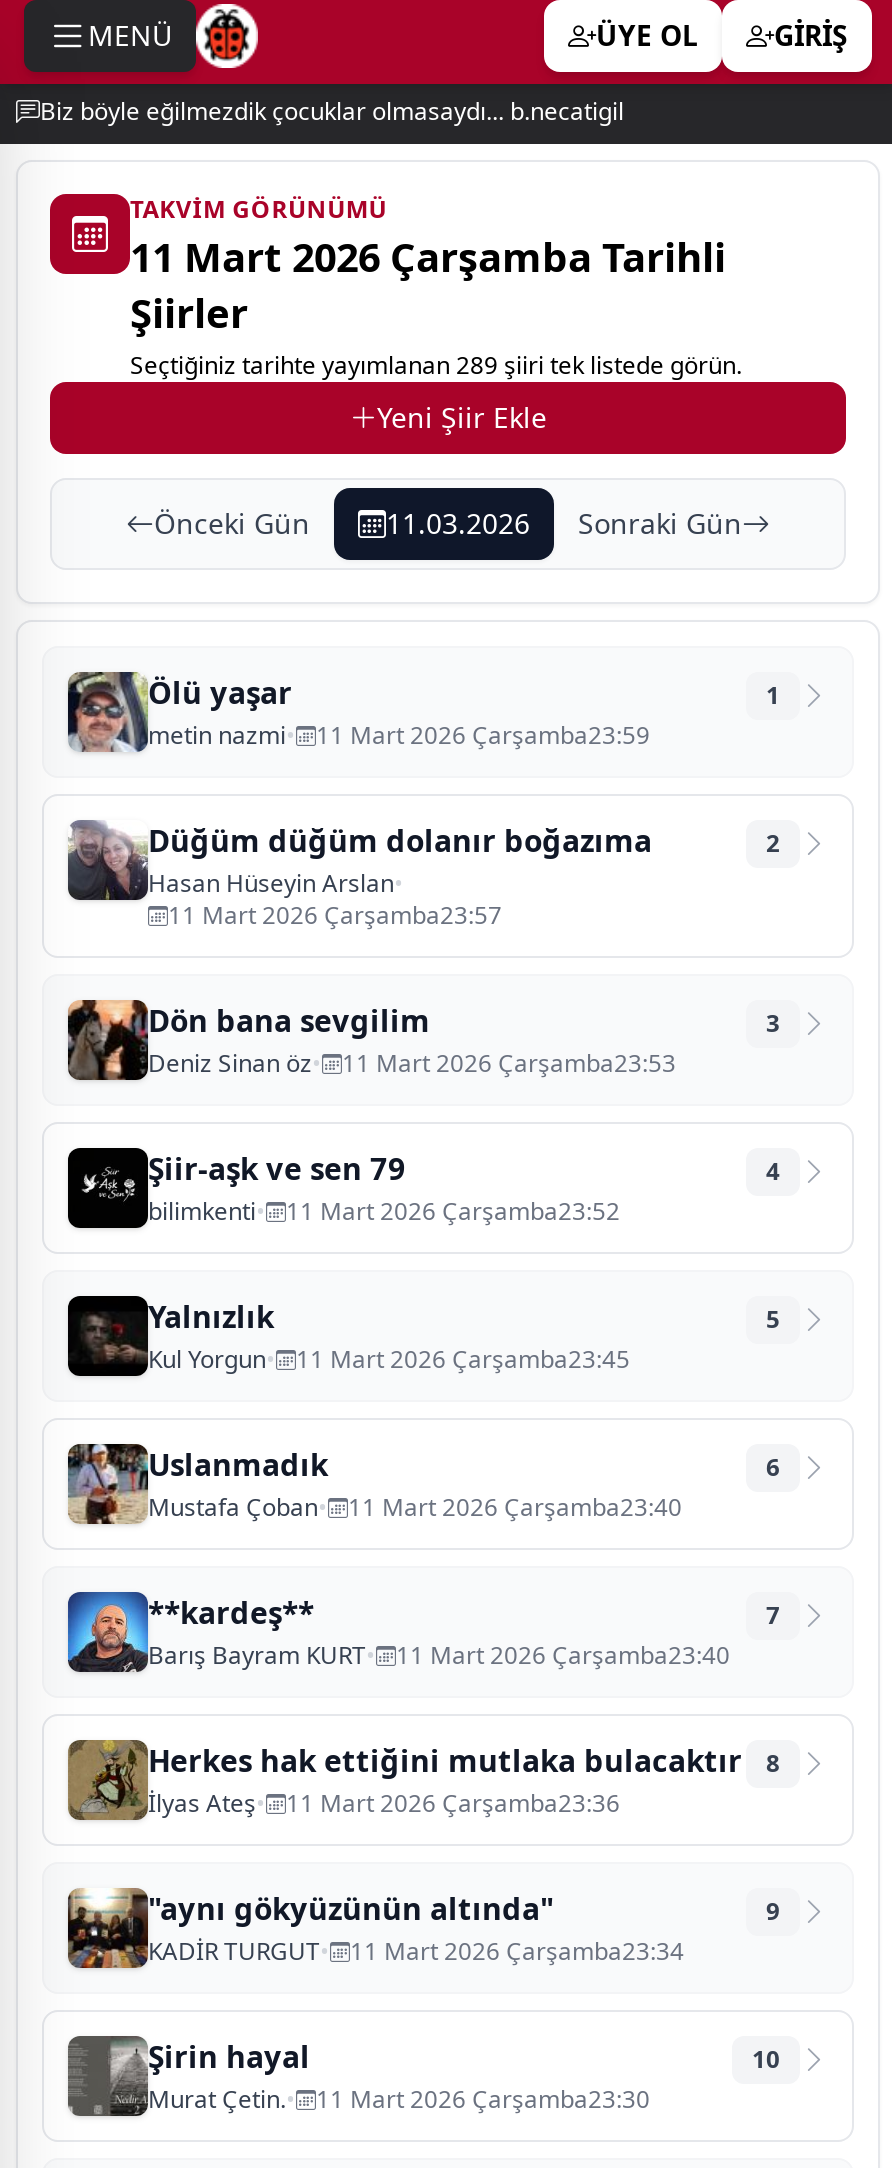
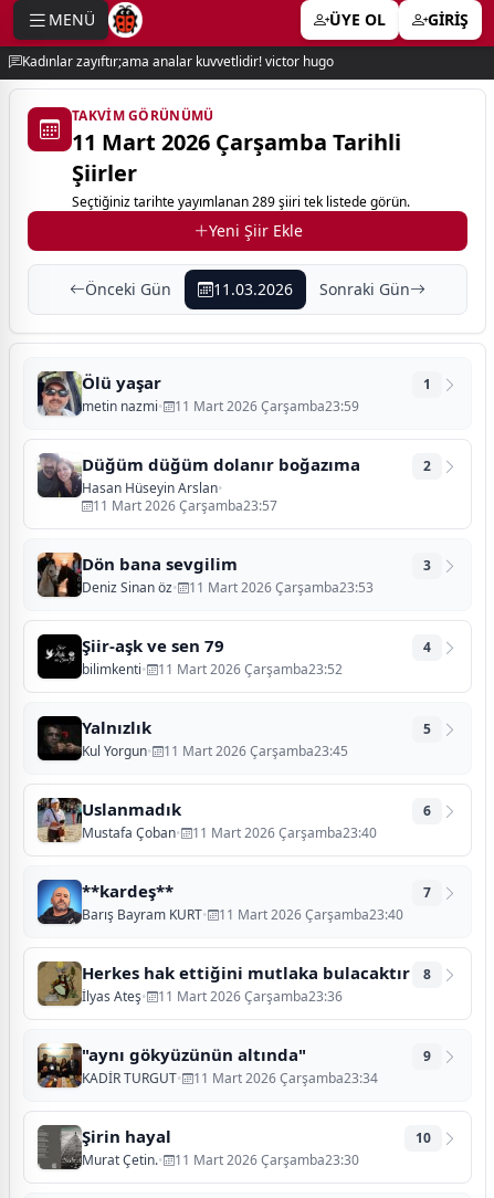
- Biz böyle eğilmezdik çocuklar olmasaydı... b.necatigil
+ Kadınlar zayıftır;ama analar kuvvetlidir! victor hugo
